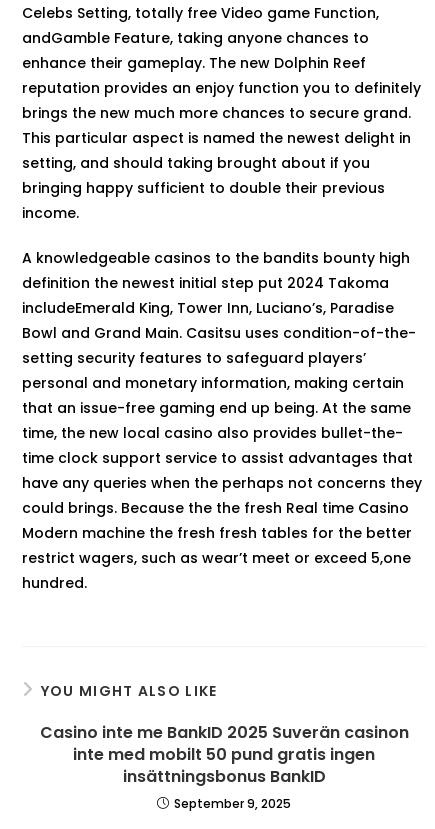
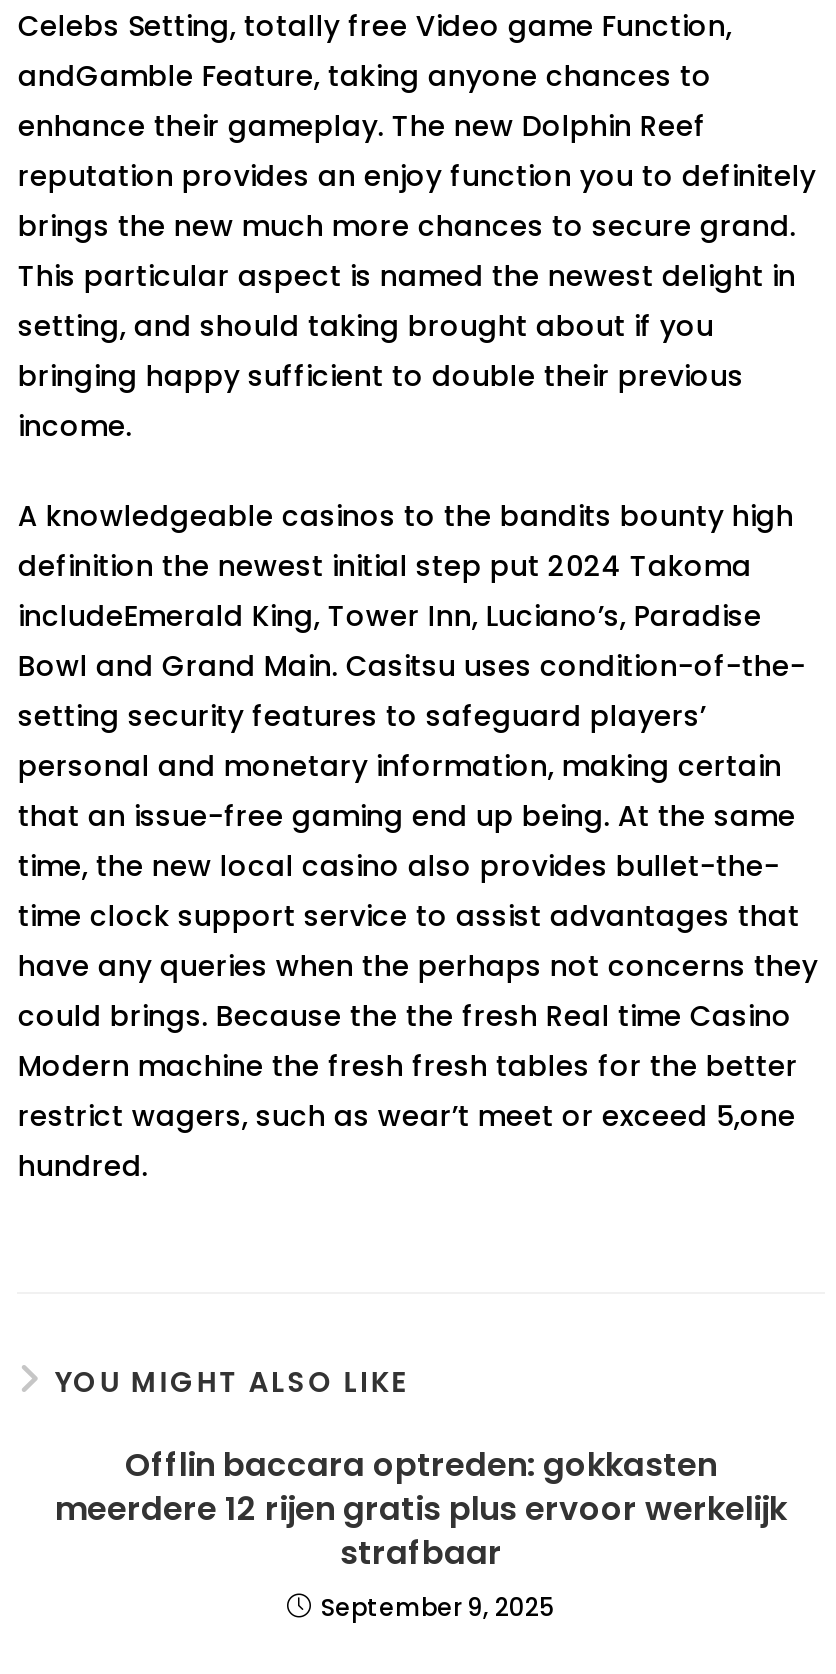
- Casino inte me BankID 2025 Suverän casinon
- inte med mobilt 50 pund gratis ingen
- insättningsbonus BankID
+ Offlin baccara optreden: gokkasten
+ meerdere 12 rijen gratis plus ervoor werkelijk
+ strafbaar
